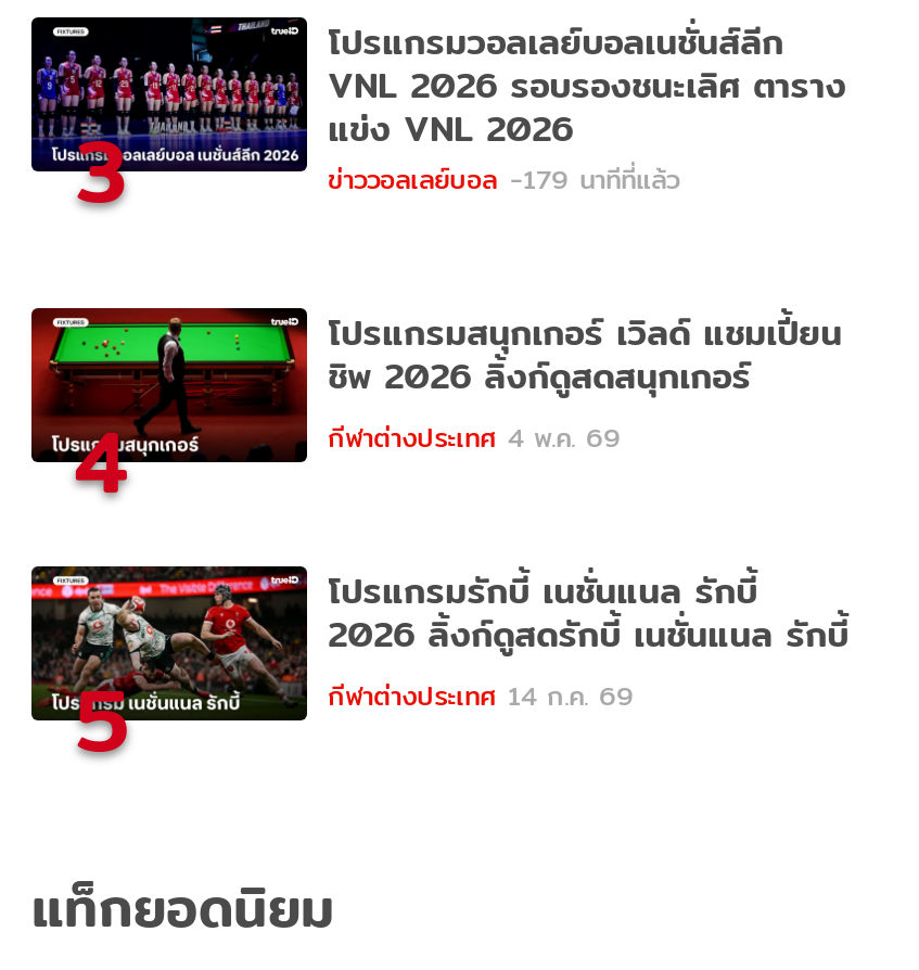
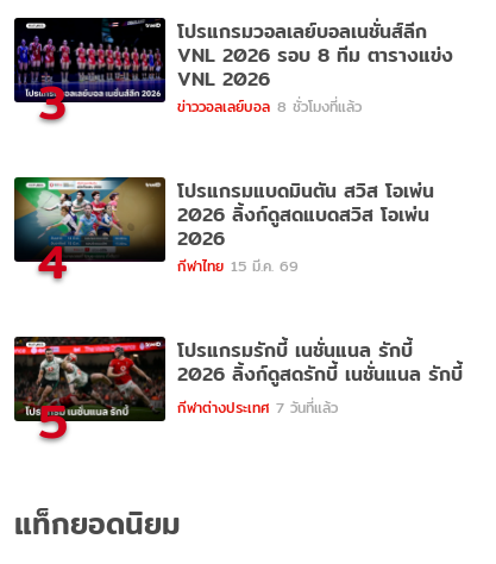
- VNL 2026 รอบรองชนะเลิศ ตาราง
- แข่ง VNL 2026
- ข่าววอลเลย์บอล -179 นาทีที่แล้ว
+ VNL 2026 รอบ 8 ทีม ตารางแข่ง
+ VNL 2026
+ ข่าววอลเลย์บอล 8 ชั่วโมงที่แล้ว

- [image]
- โปรแกรมสนุกเกอร์ เวิลด์ แชมเปี้ยน
- ชิพ 2026 ลิ้งก์ดูสดสนุกเกอร์
- กีฬาต่างประเทศ 4 พ.ค. 69
+ [image]
+ โปรแกรมแบดมินตัน สวิส โอเพ่น
+ 2026 ลิ้งก์ดูสดแบดสวิส โอเพ่น
+ 2026
+ กีฬาไทย 15 มี.ค. 69

- กีฬาต่างประเทศ 14 ก.ค. 69
+ กีฬาต่างประเทศ 7 วันที่แล้ว
